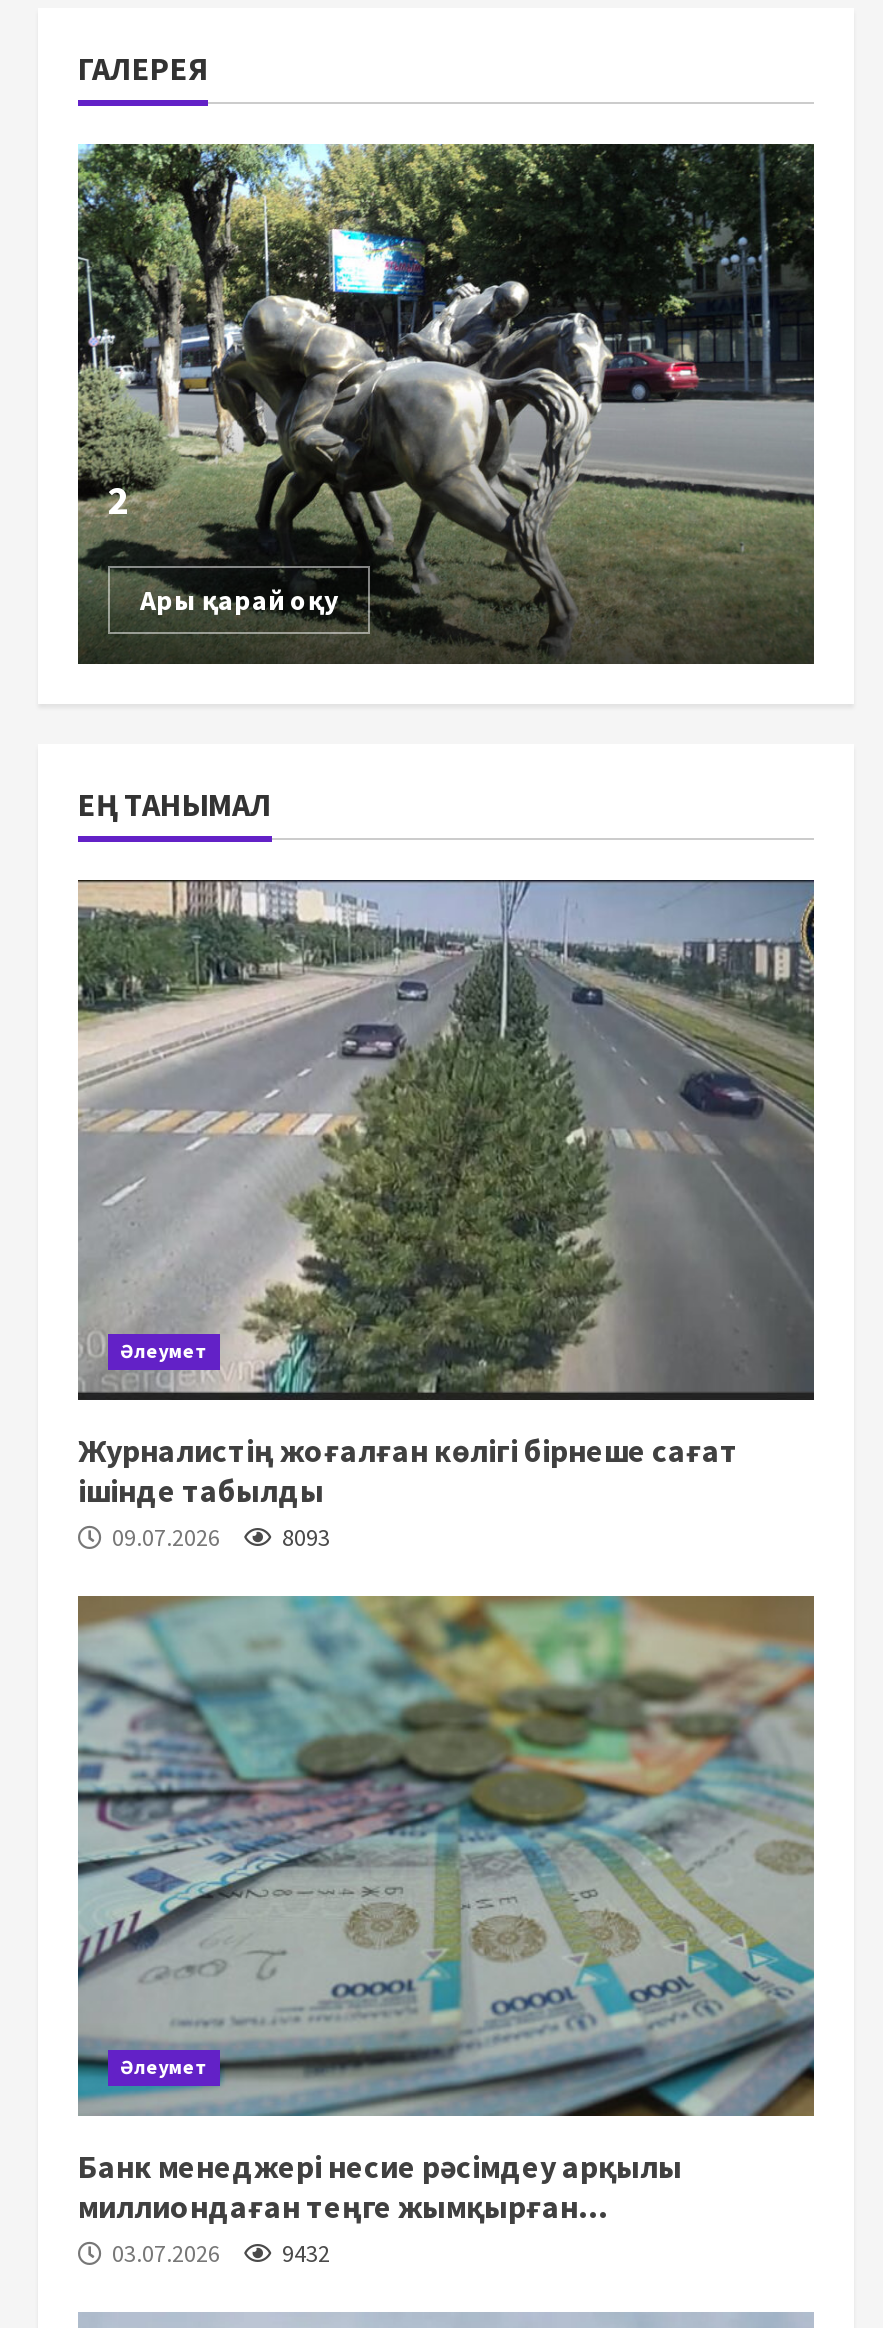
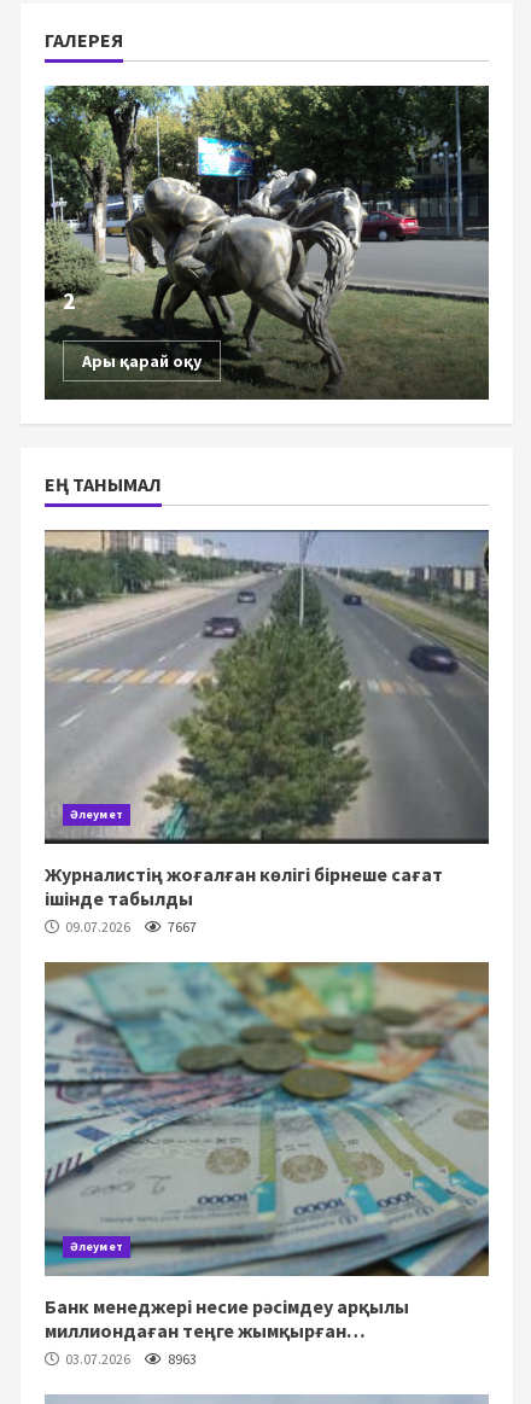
- 09.07.2026 8093
+ 09.07.2026 7667

- 03.07.2026 9432
+ 03.07.2026 8963
